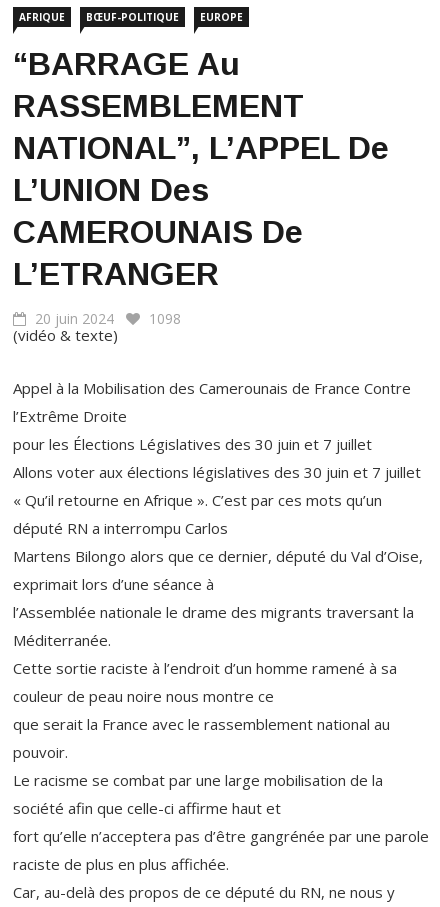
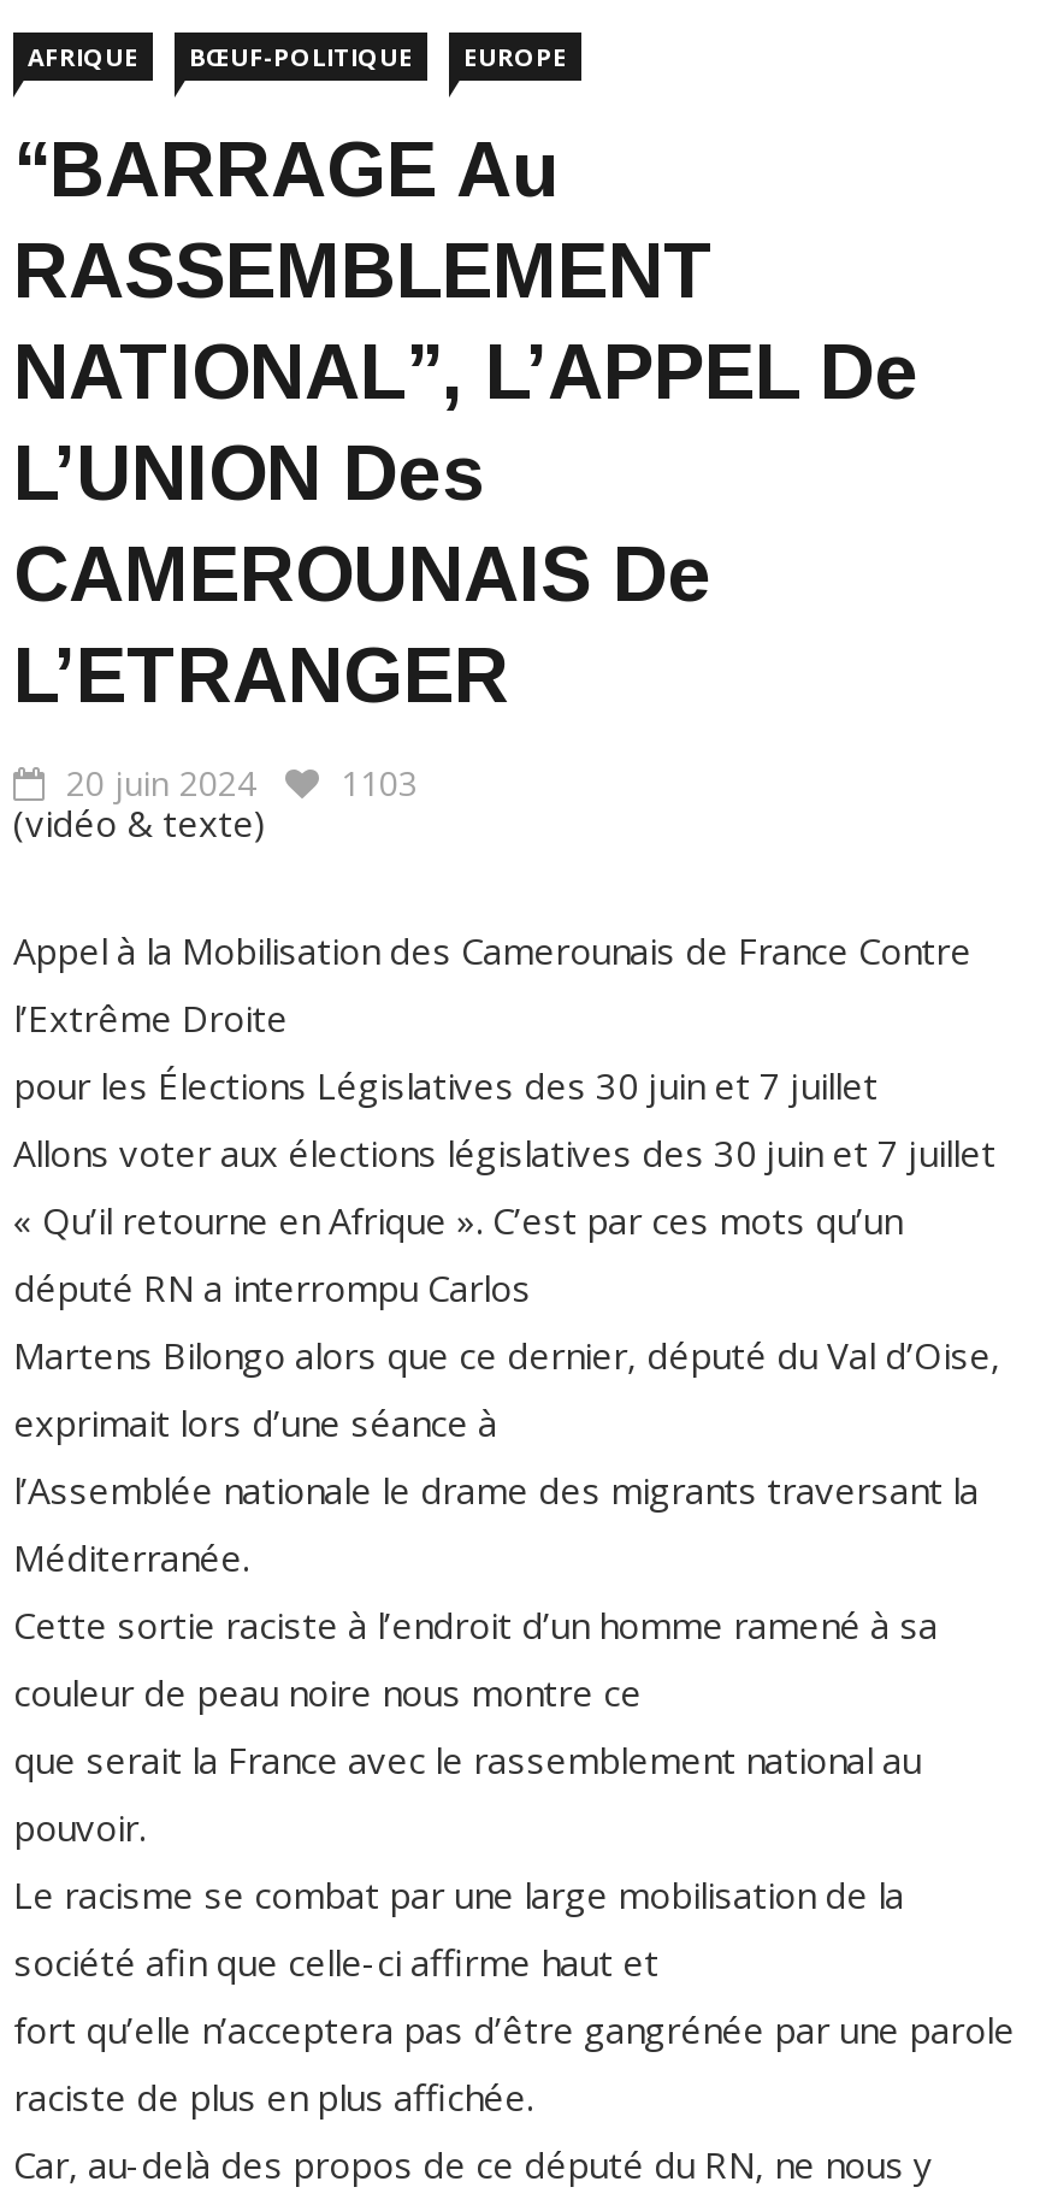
- 20 juin 2024 1098
+ 20 juin 2024 1103
